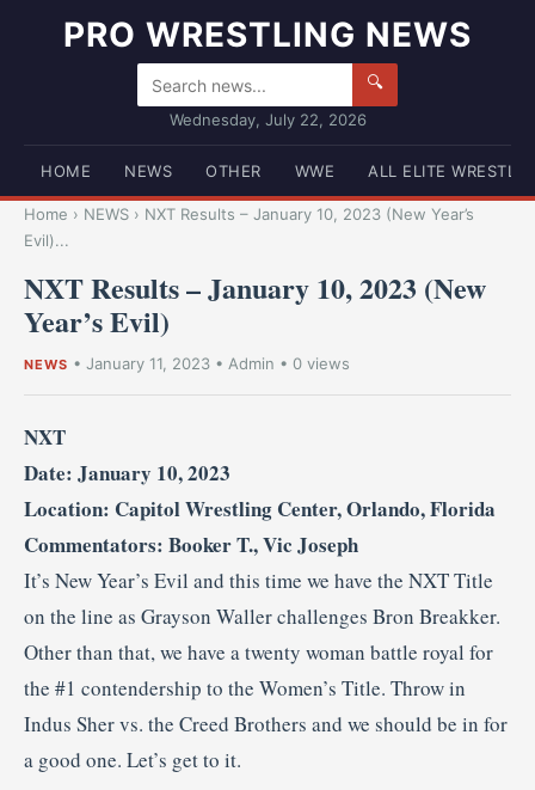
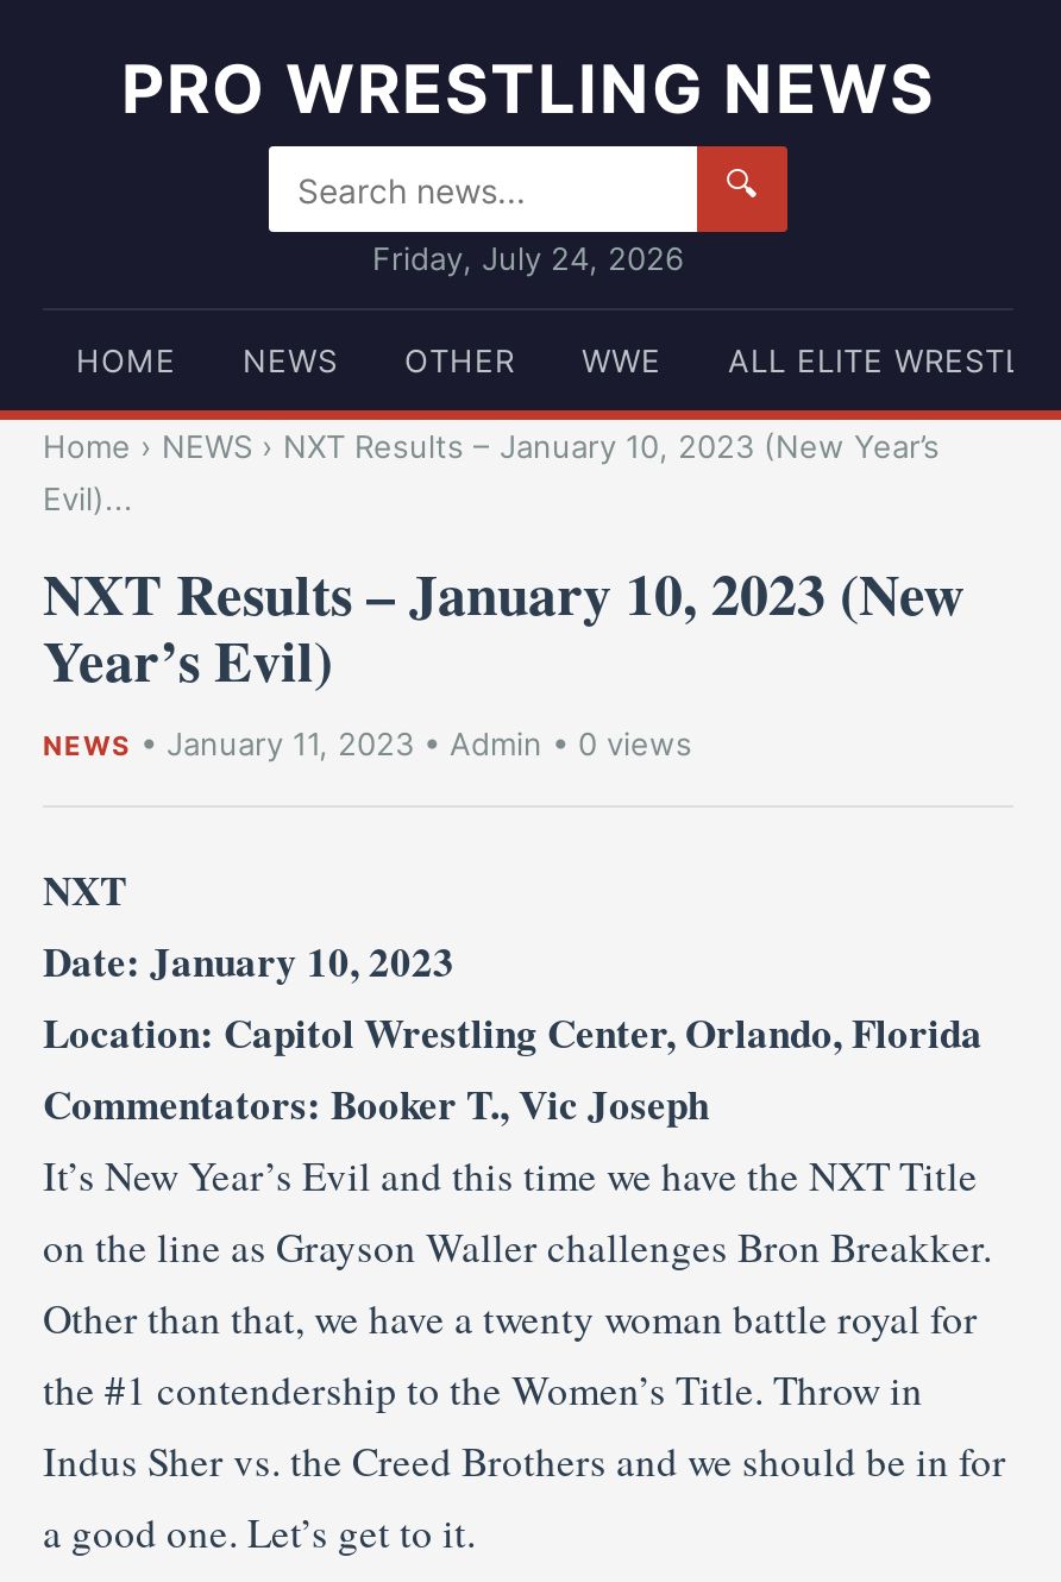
- Wednesday, July 22, 2026
+ Friday, July 24, 2026
